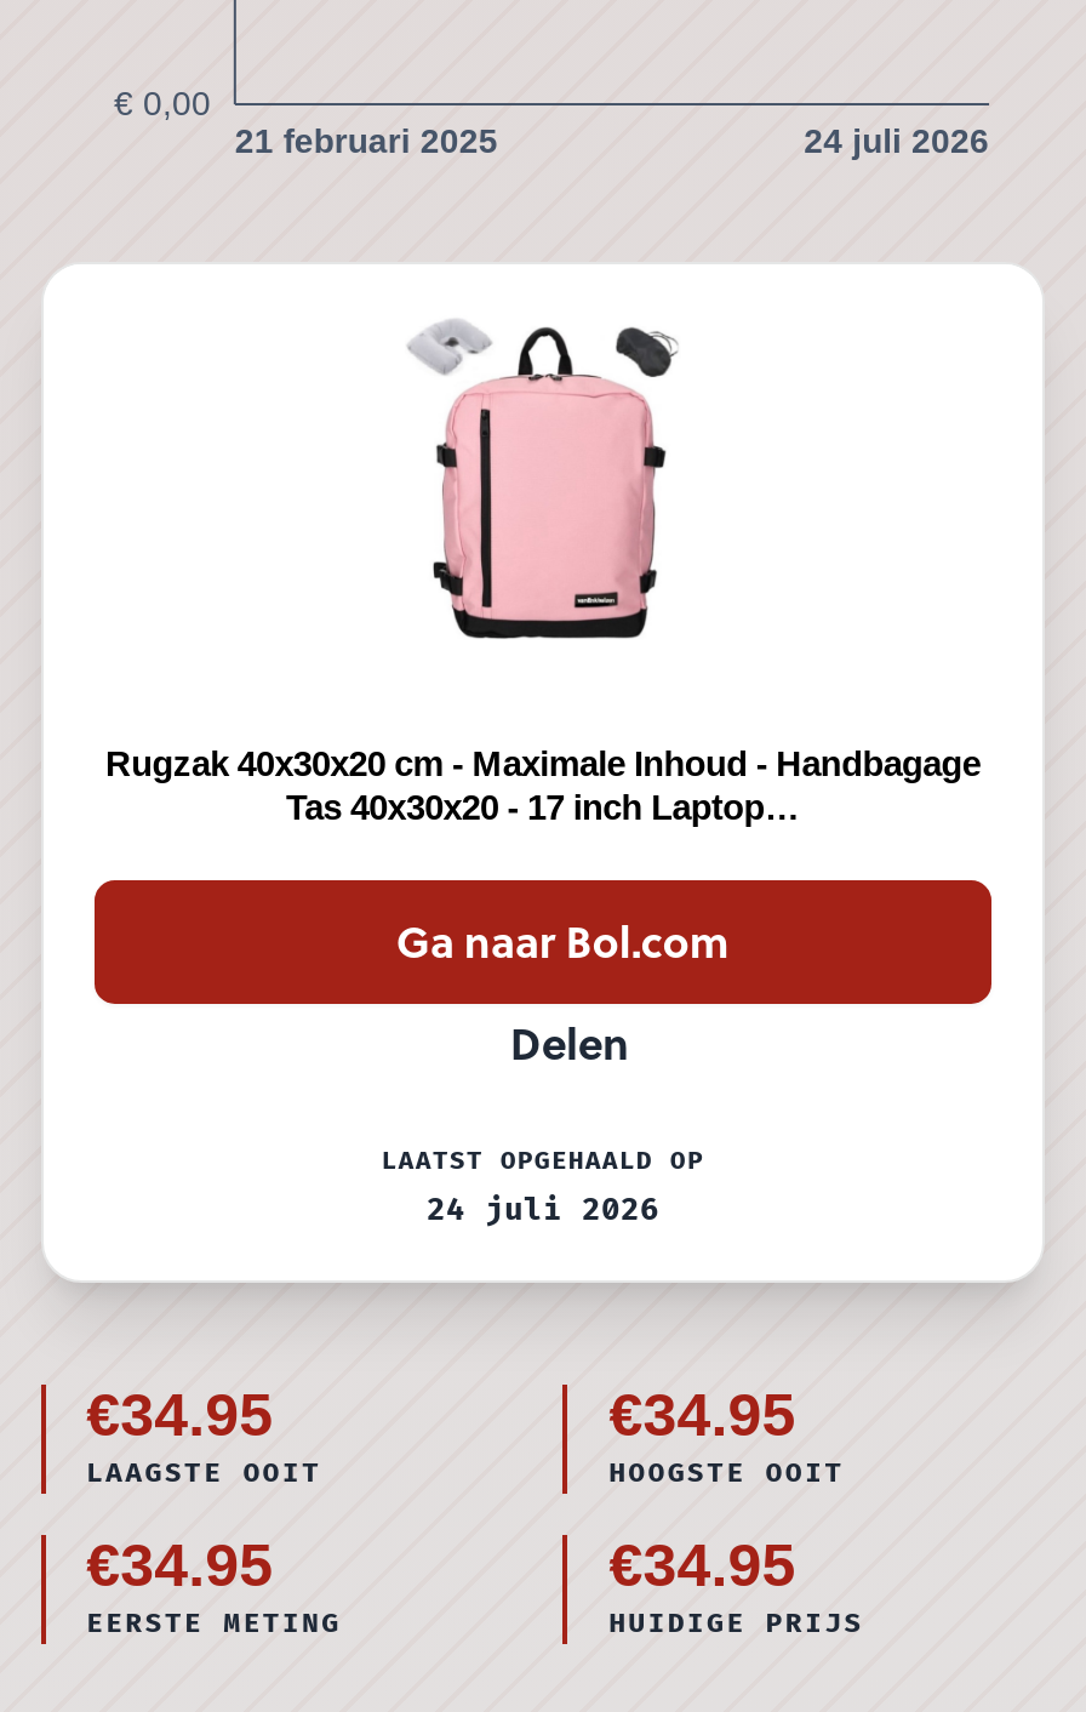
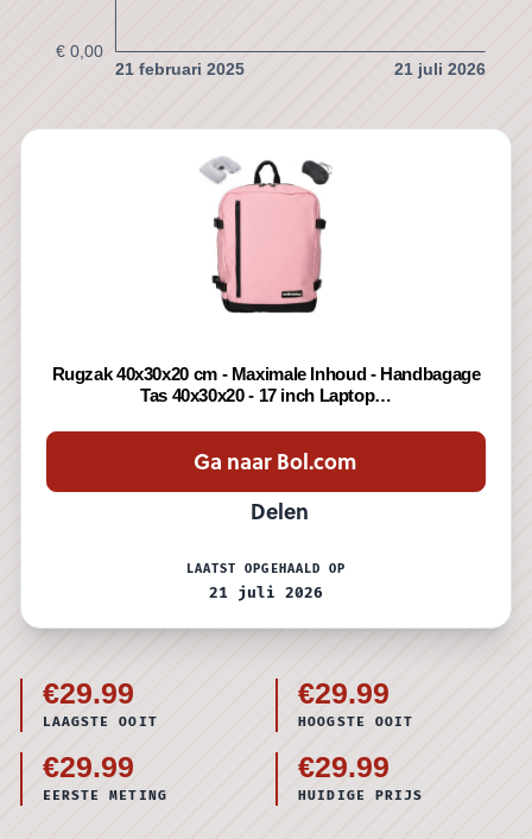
- 24 juli 2026
+ 21 juli 2026

- 24 juli 2026
+ 21 juli 2026

- €34.95
+ €29.99

- €34.95
+ €29.99

- €34.95
+ €29.99

- €34.95
+ €29.99
